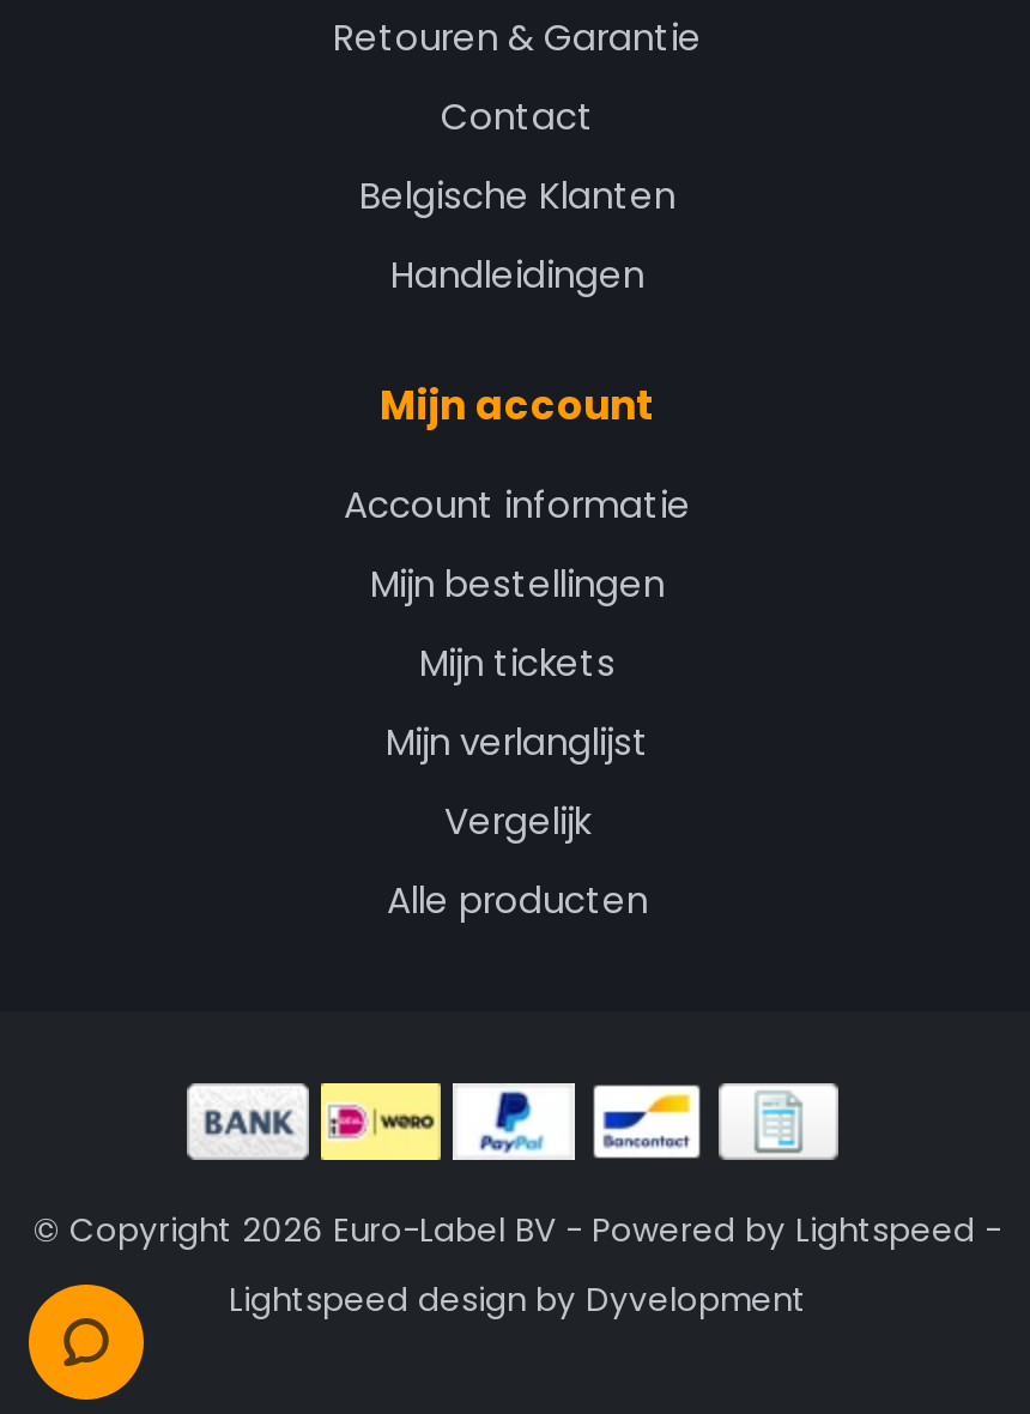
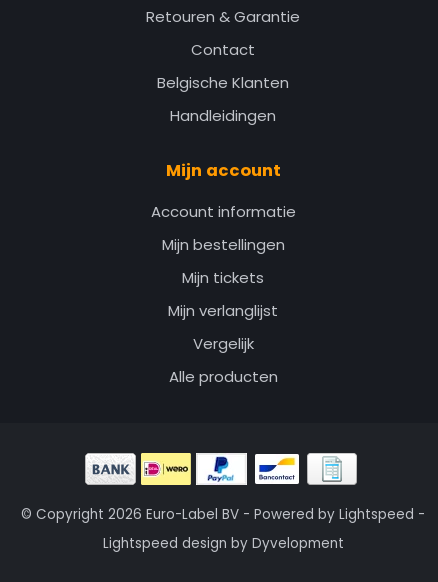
- [image]
